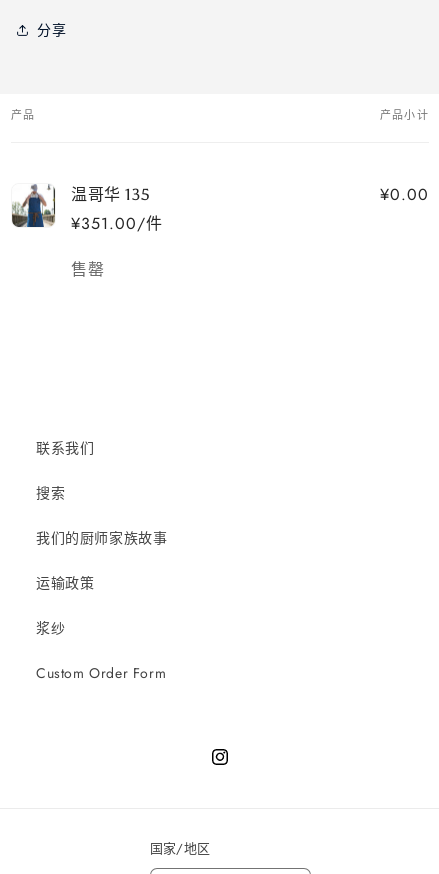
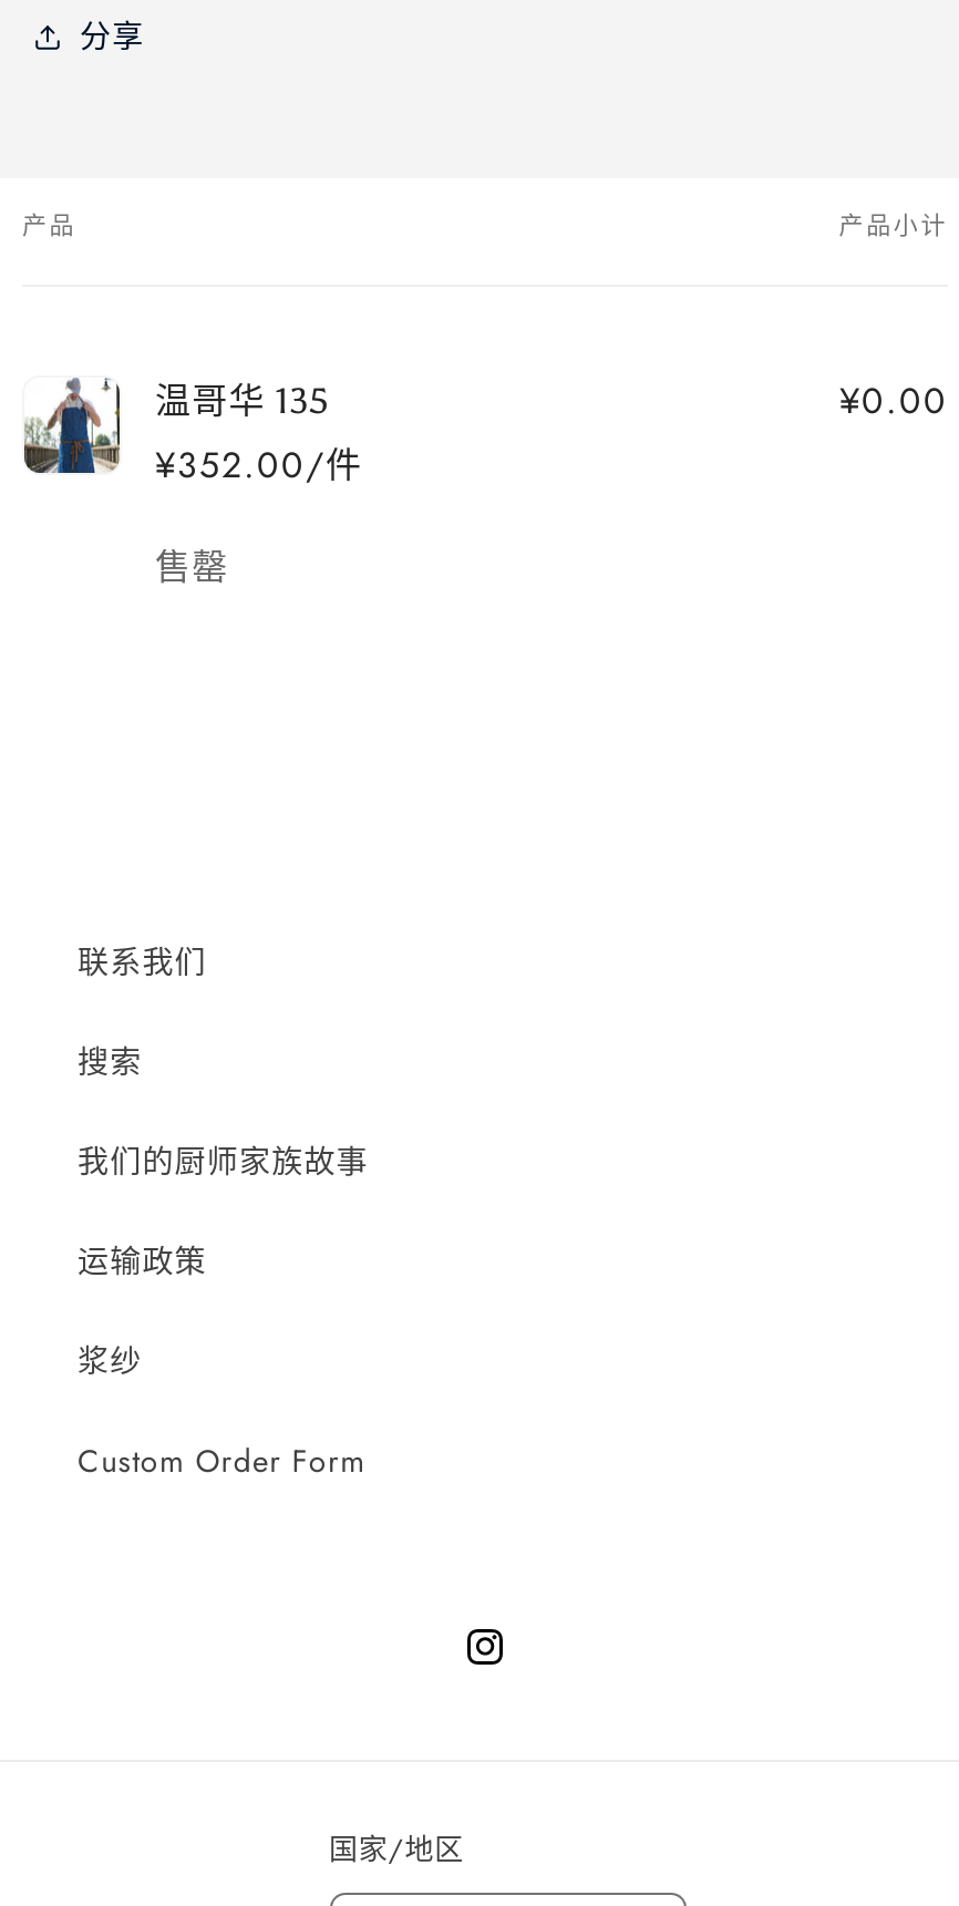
- ¥351.00/件
+ ¥352.00/件
